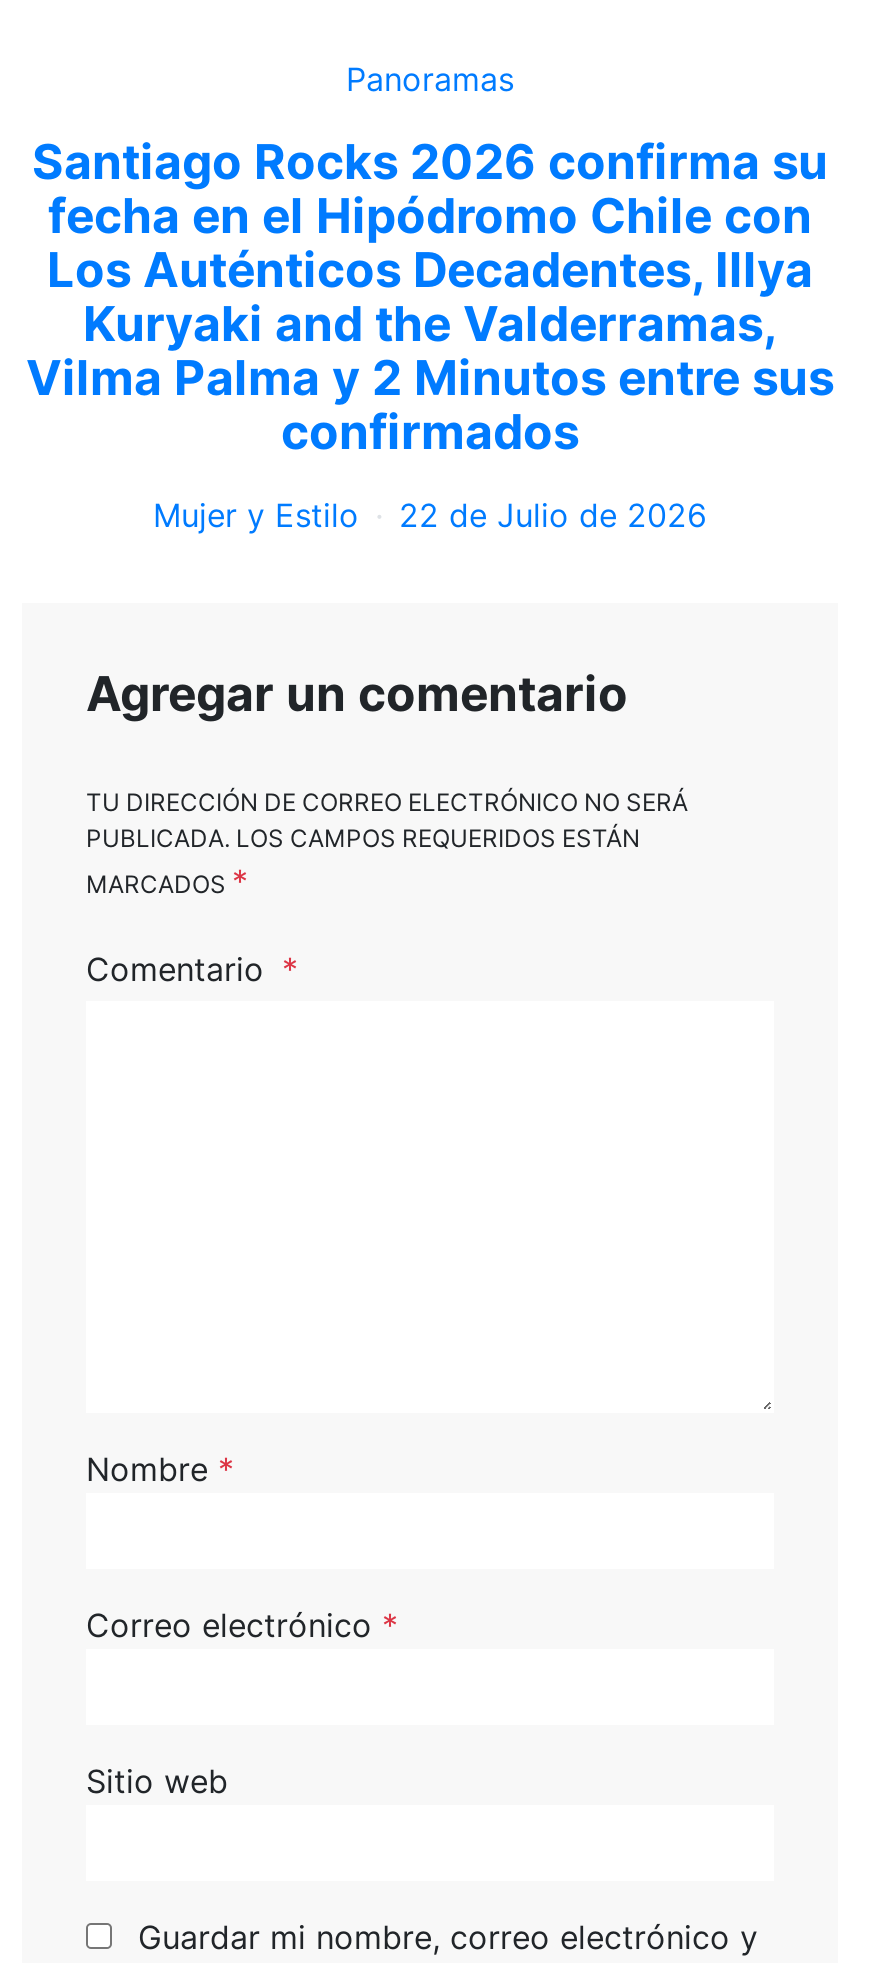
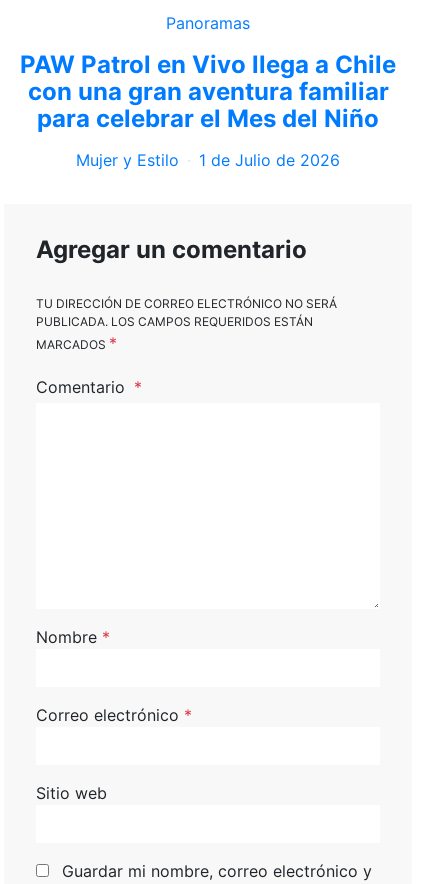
- Santiago Rocks 2026 confirma su
- fecha en el Hipódromo Chile con
- Los Auténticos Decadentes, Illya
- Kuryaki and the Valderramas,
- Vilma Palma y 2 Minutos entre sus
- confirmados
+ PAW Patrol en Vivo llega a Chile
+ con una gran aventura familiar
+ para celebrar el Mes del Niño

- Mujer y Estilo 22 de Julio de 2026
+ Mujer y Estilo 1 de Julio de 2026
